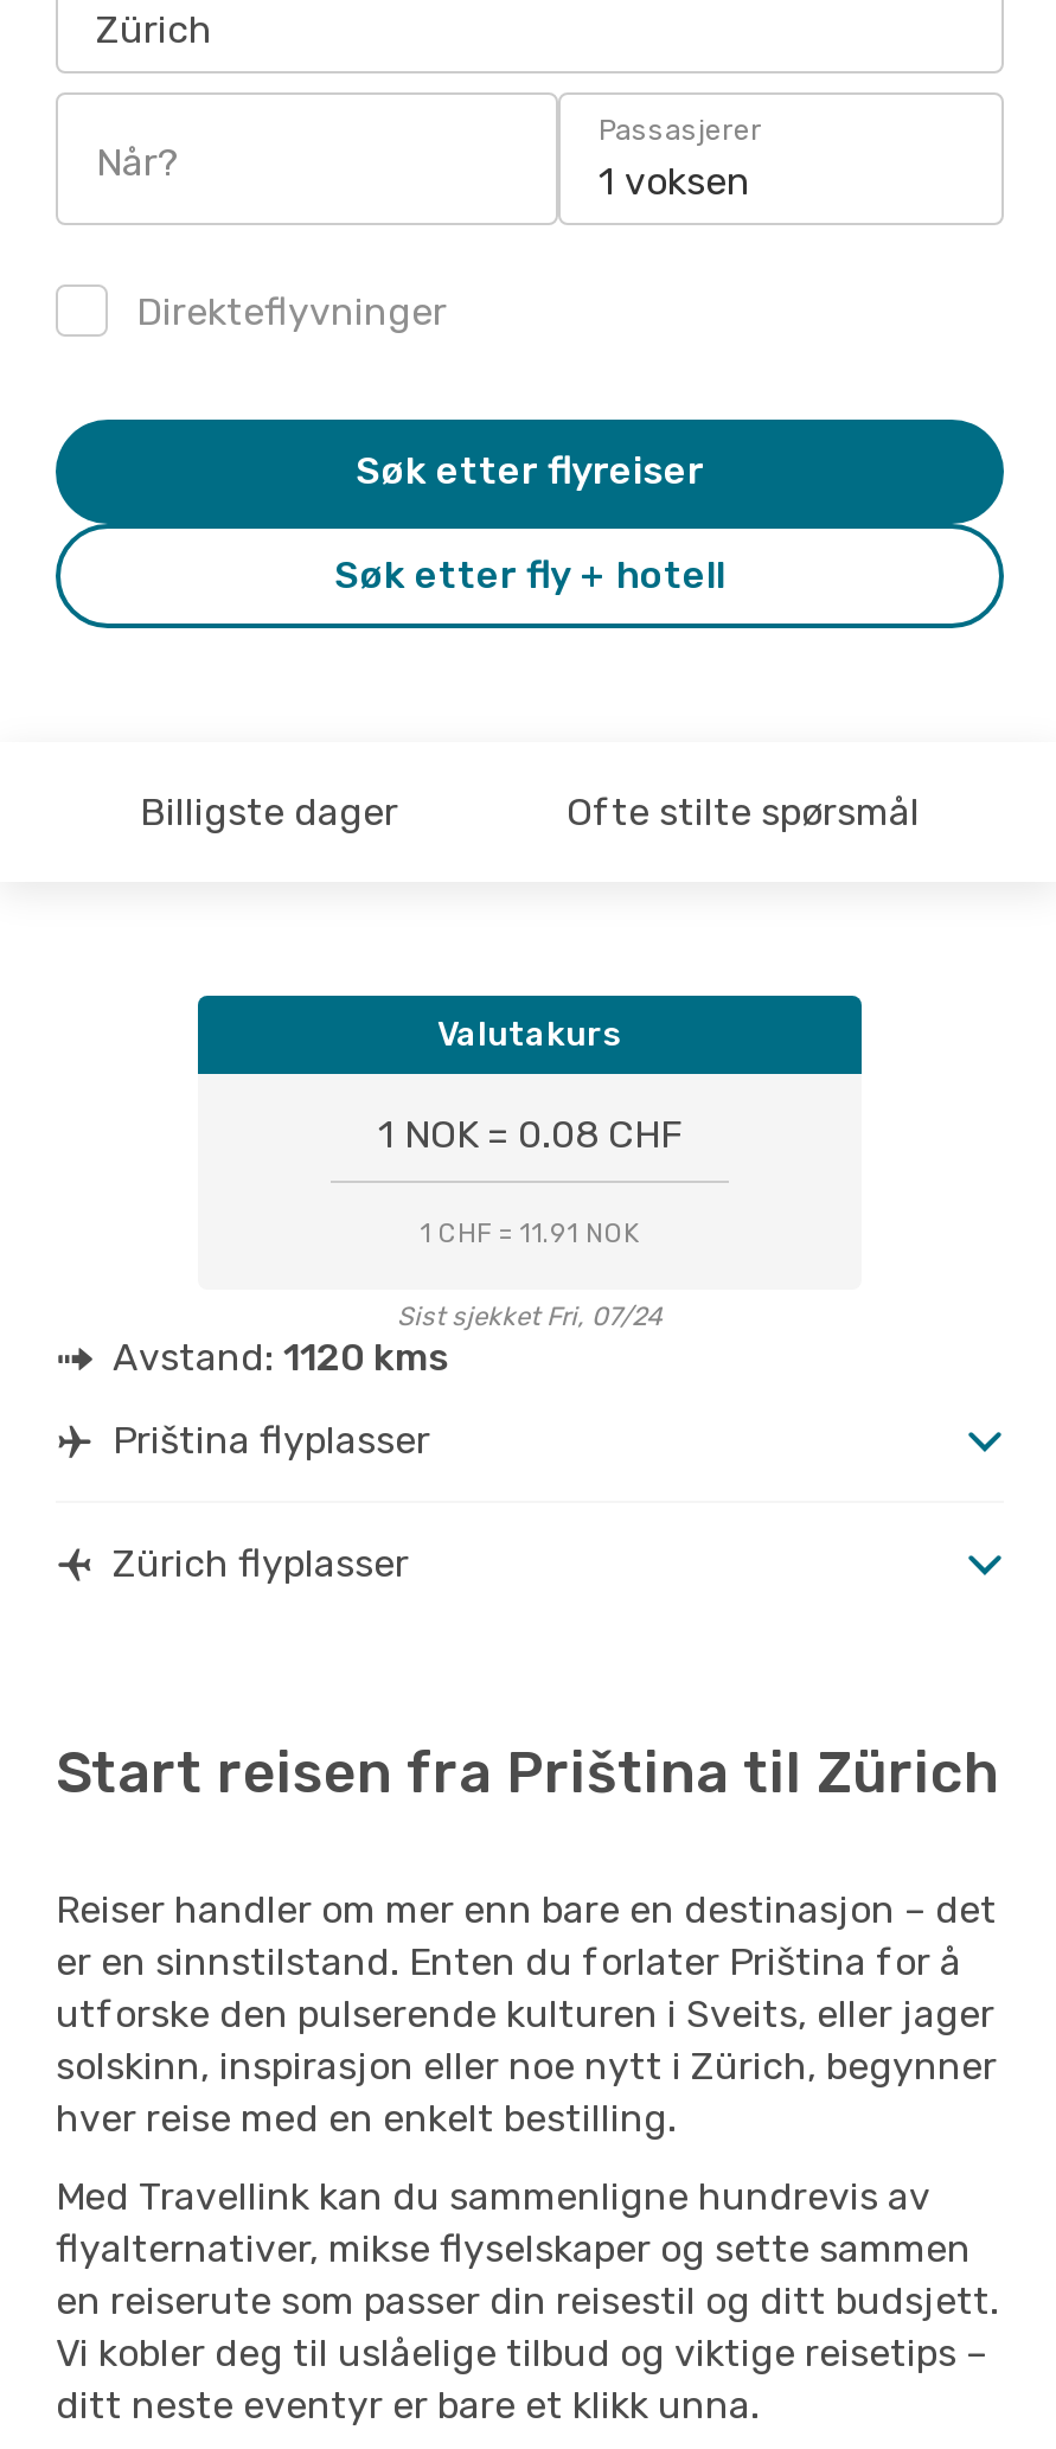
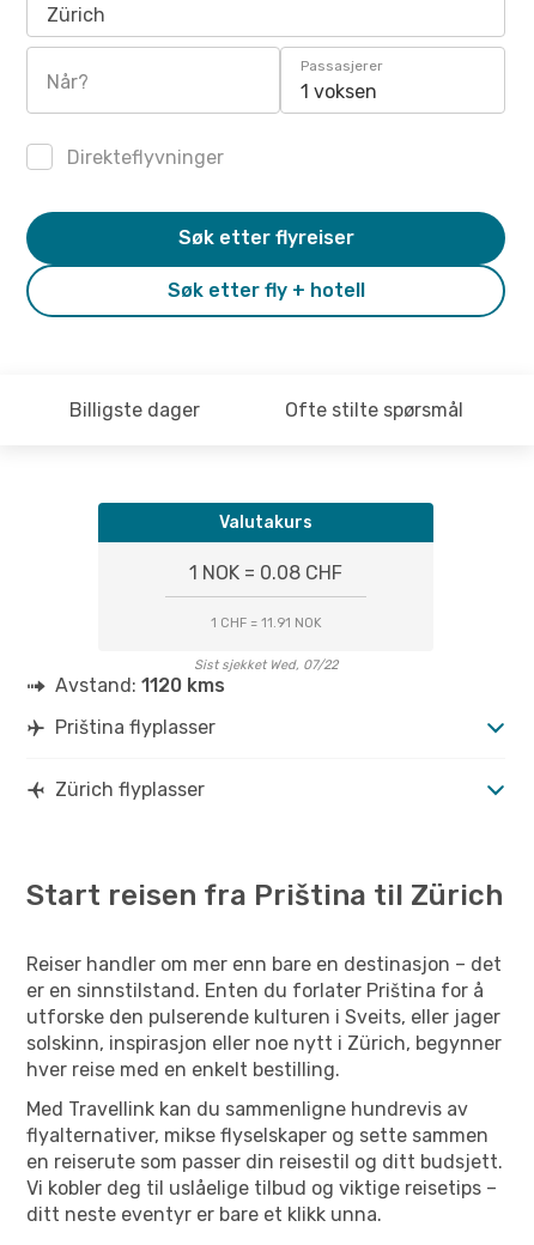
- Sist sjekket Fri, 07/24
+ Sist sjekket Wed, 07/22
